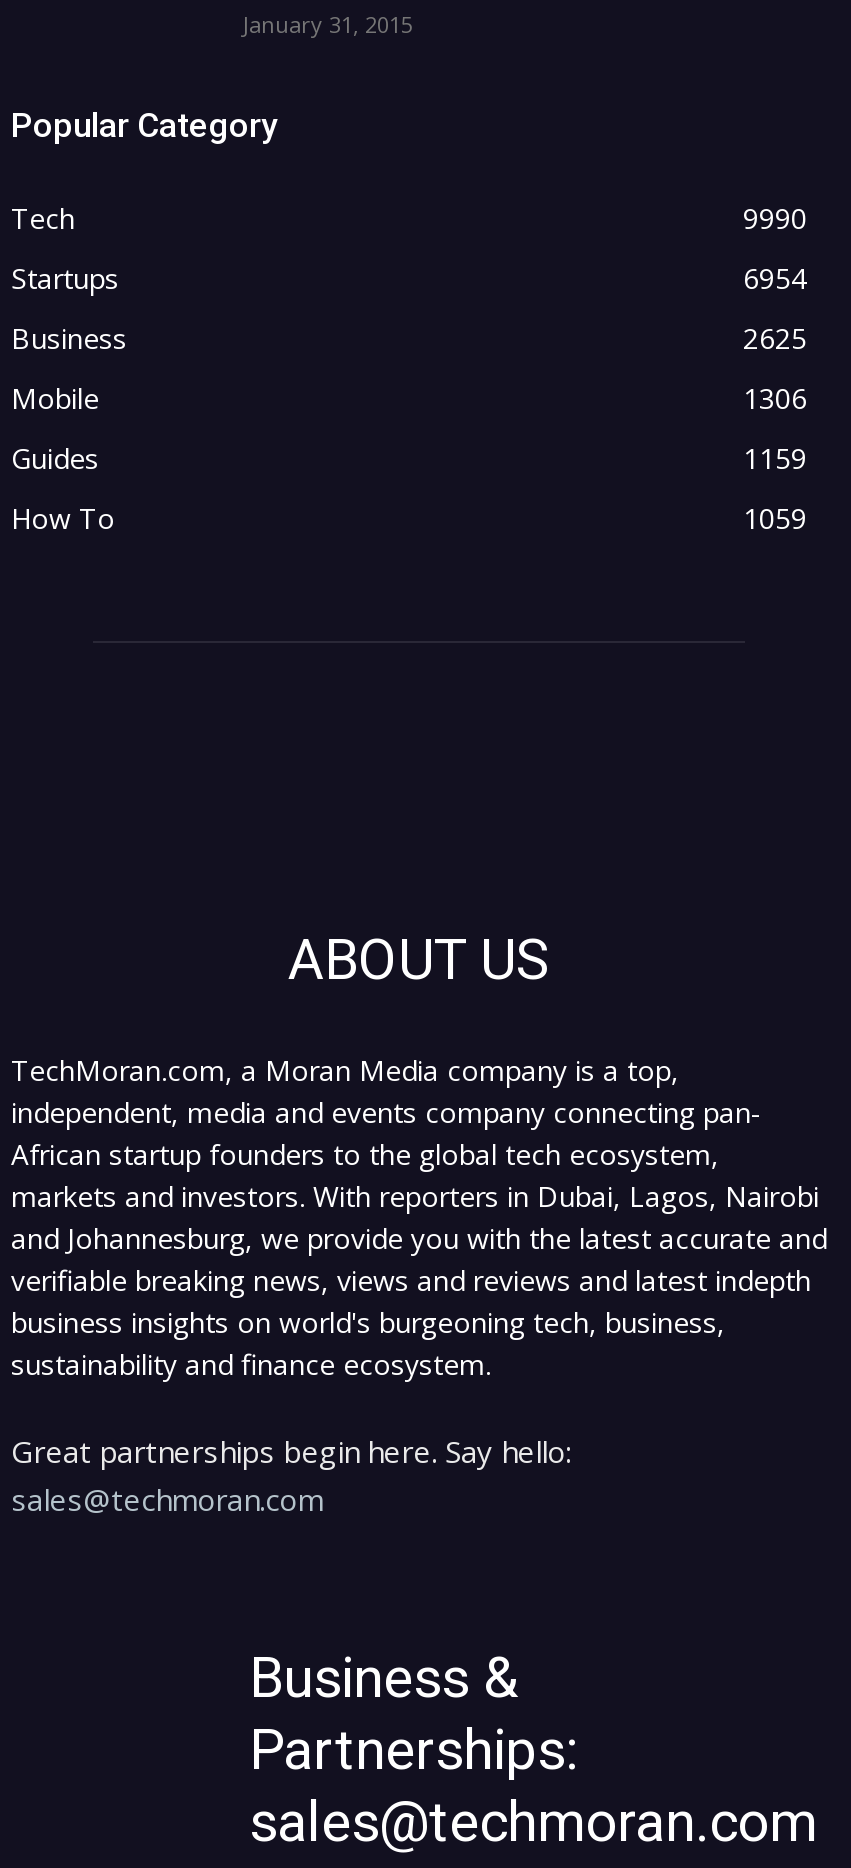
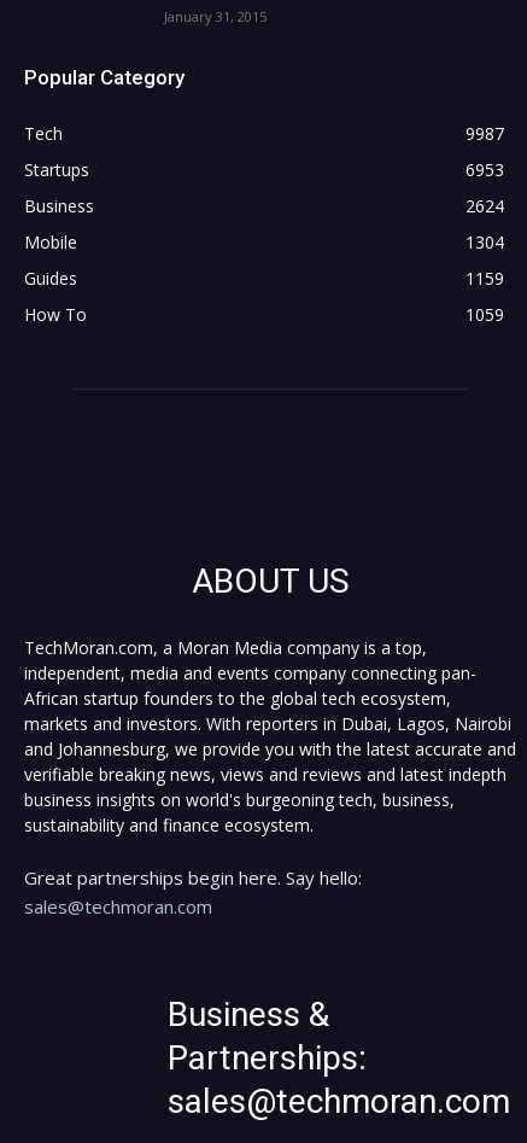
- 9990
+ 9987

- 6954
+ 6953

- 2625
+ 2624

- 1306
+ 1304
